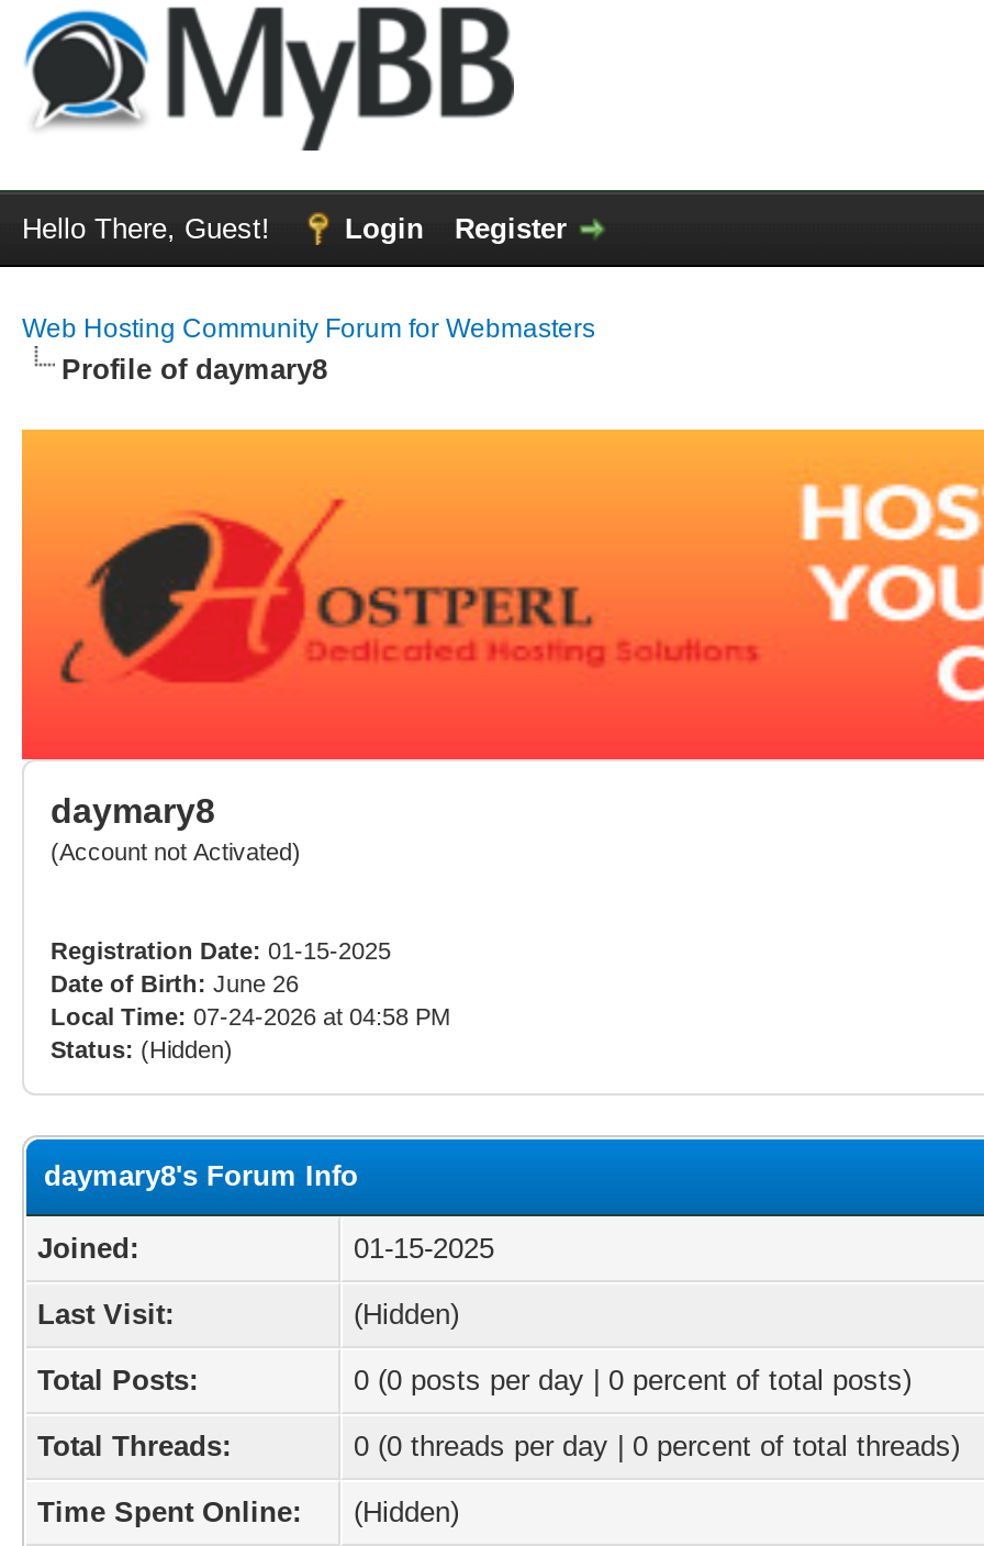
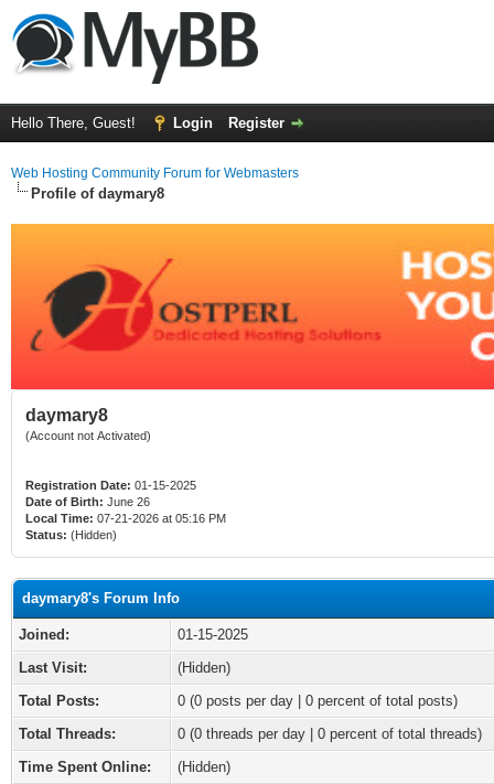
- Local Time: 07-24-2026 at 04:58 PM
+ Local Time: 07-21-2026 at 05:16 PM
